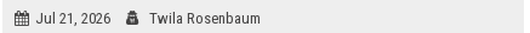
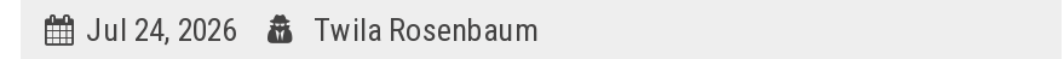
- Jul 21, 2026 Twila Rosenbaum
+ Jul 24, 2026 Twila Rosenbaum
